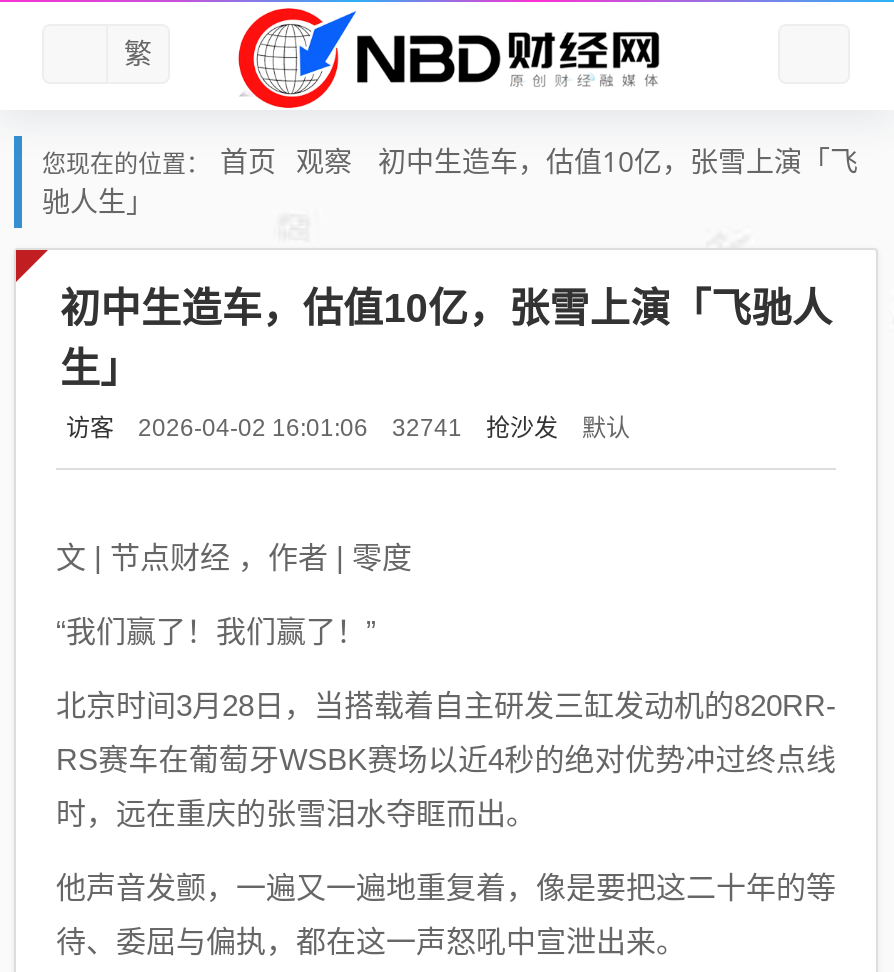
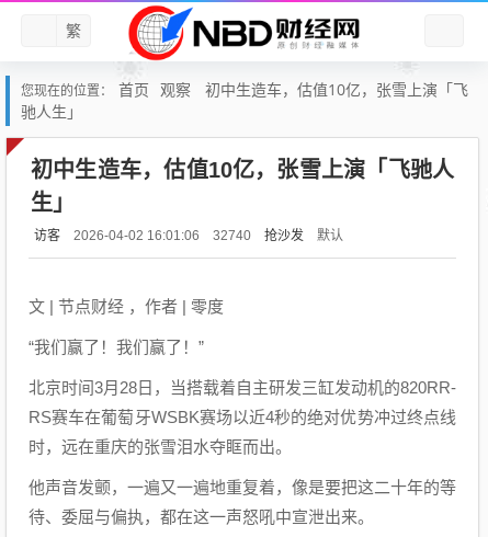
- 访客 2026-04-02 16:01:06 32741 抢沙发 默认
+ 访客 2026-04-02 16:01:06 32740 抢沙发 默认
